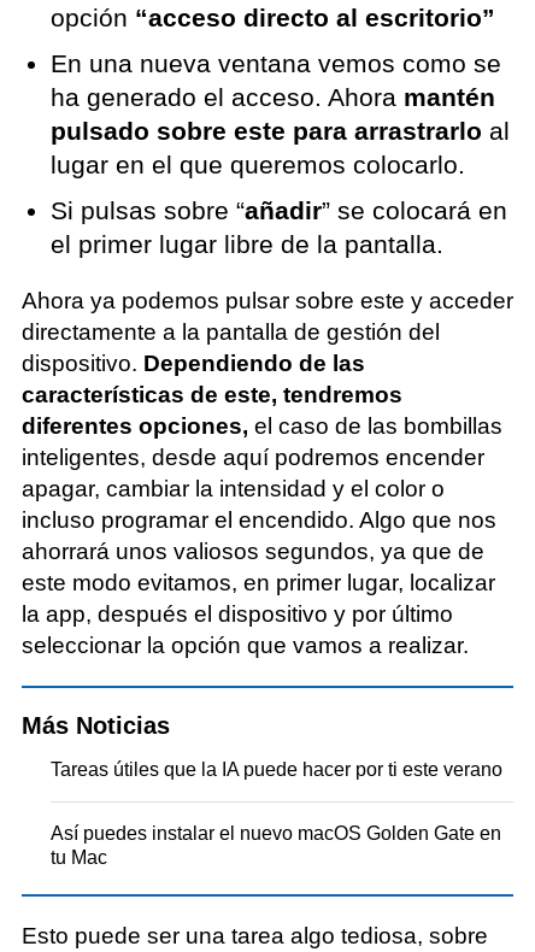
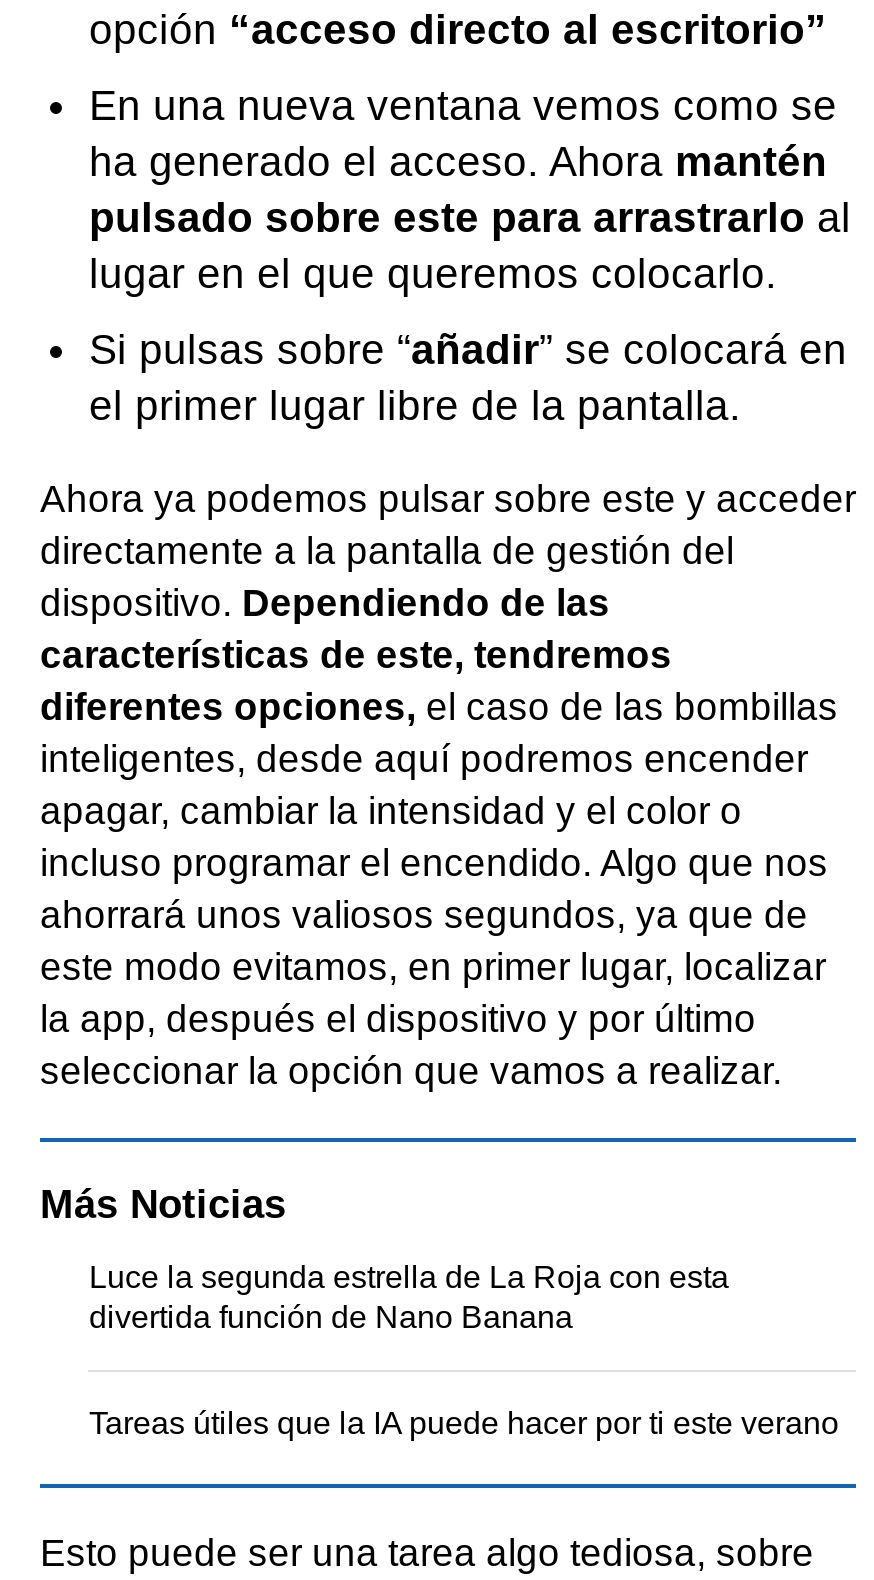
+ Luce la segunda estrella de La Roja con esta
+ divertida función de Nano Banana

moved down: Tareas útiles que la IA puede hacer por ti este verano

- Así puedes instalar el nuevo macOS Golden Gate en
- tu Mac
